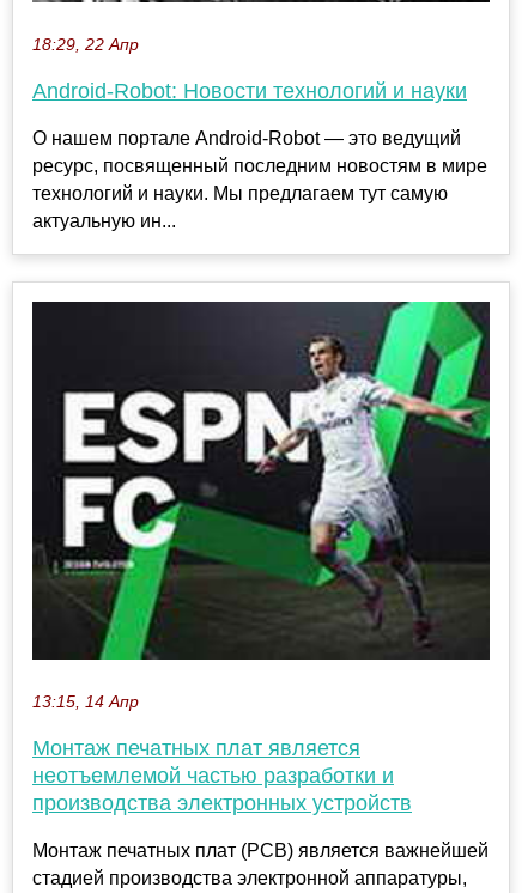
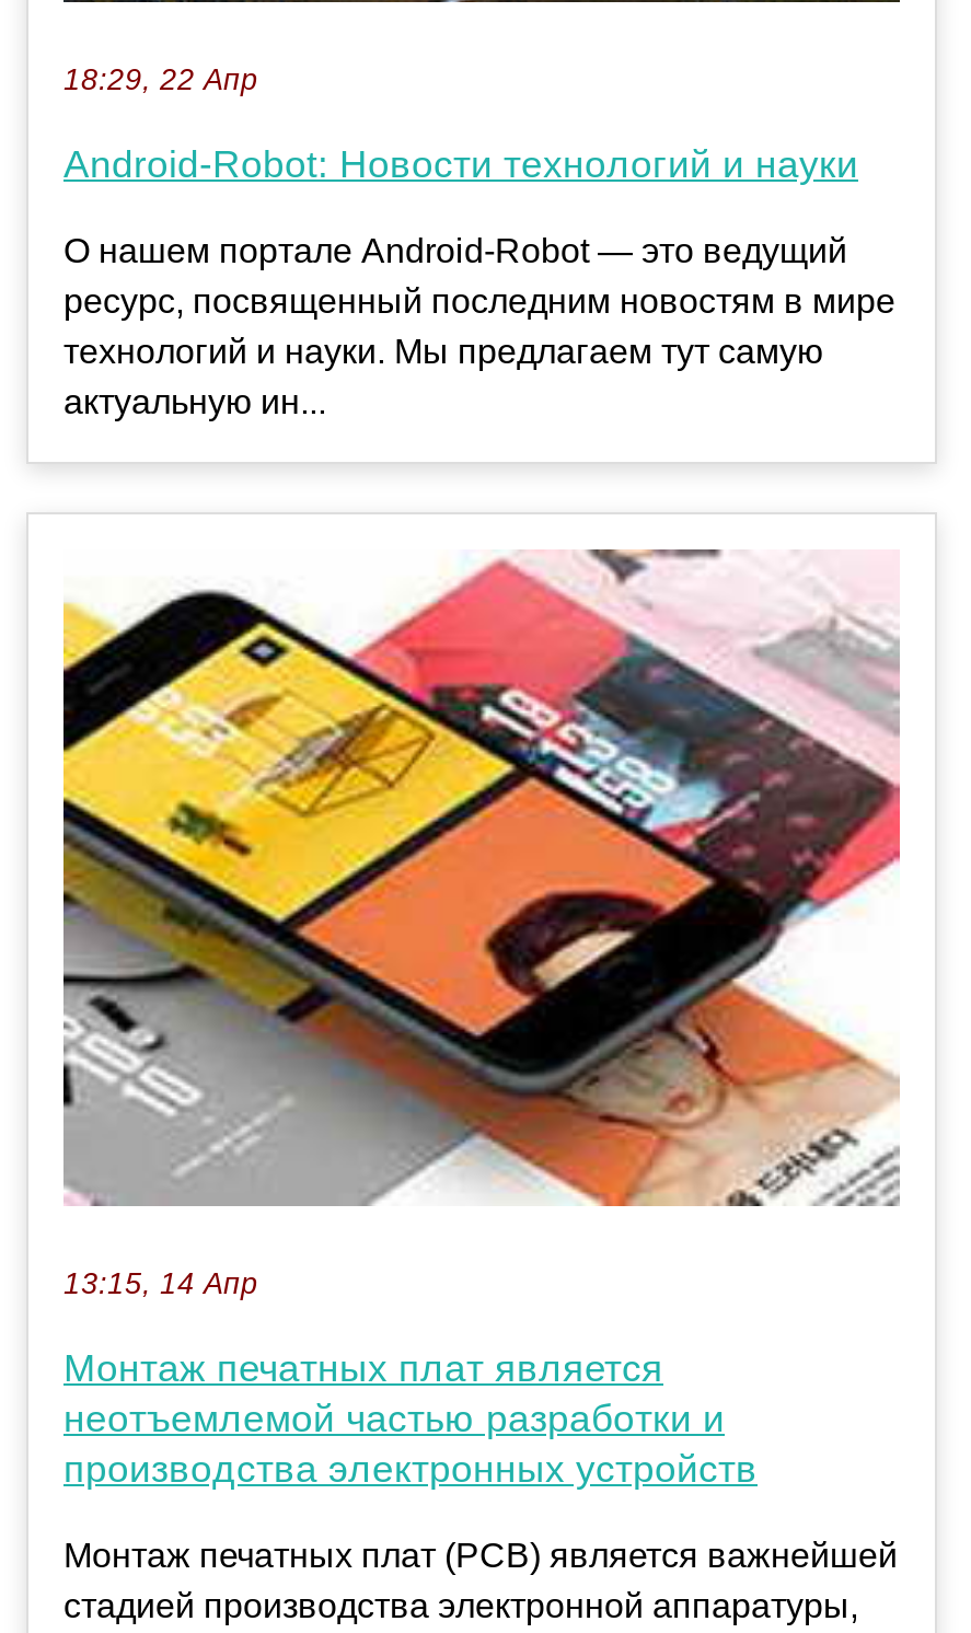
- [image]
+ [image]
